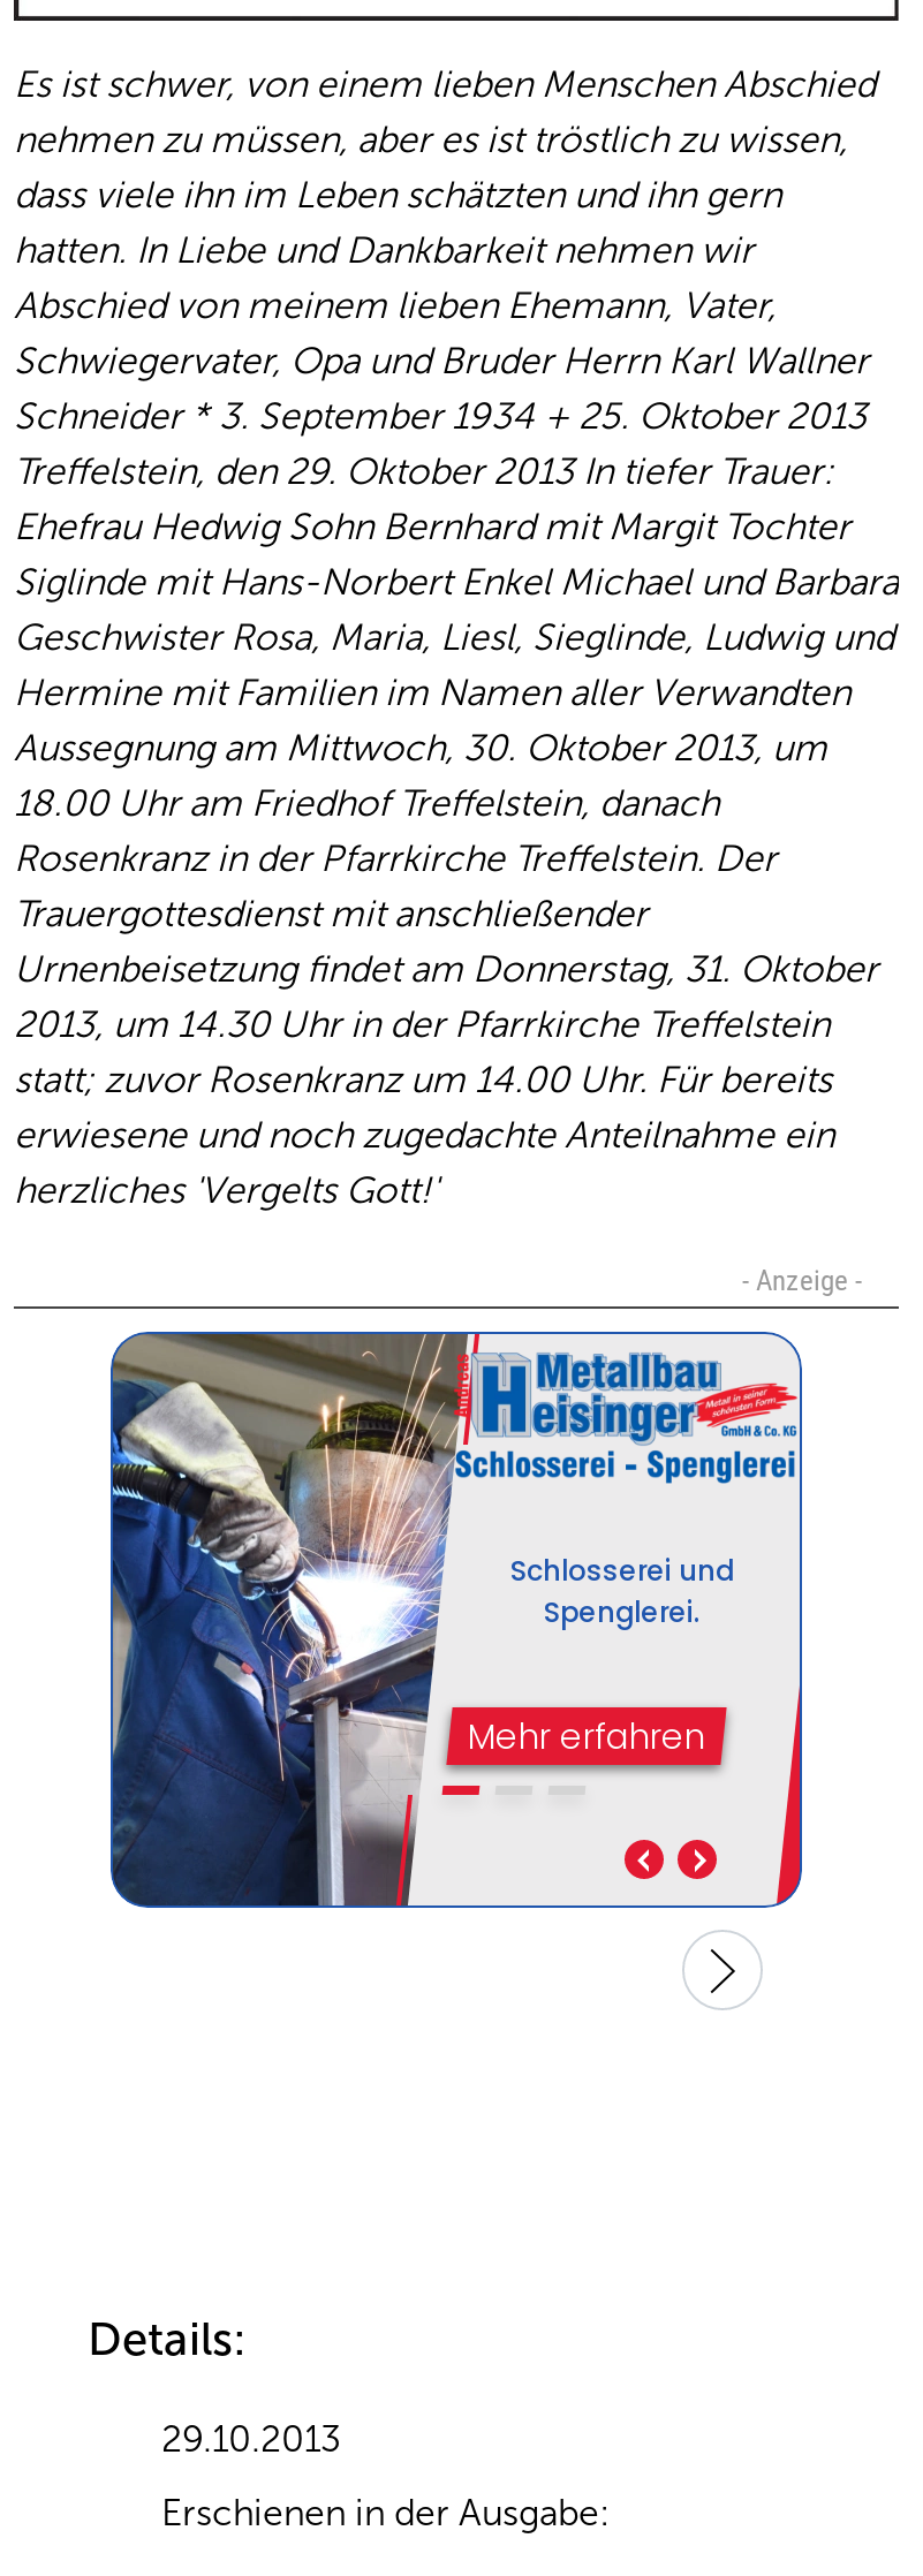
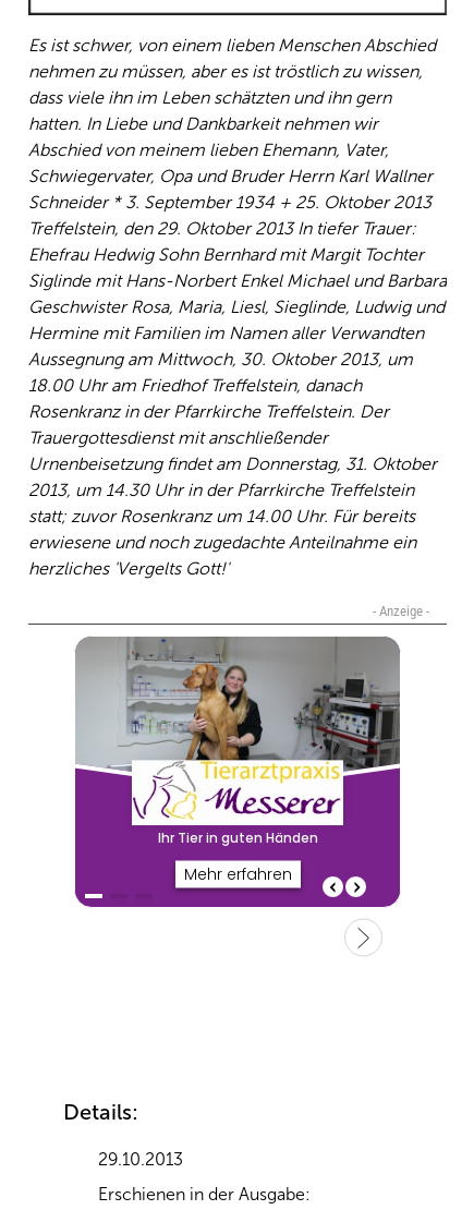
- [image]
+ [image]
